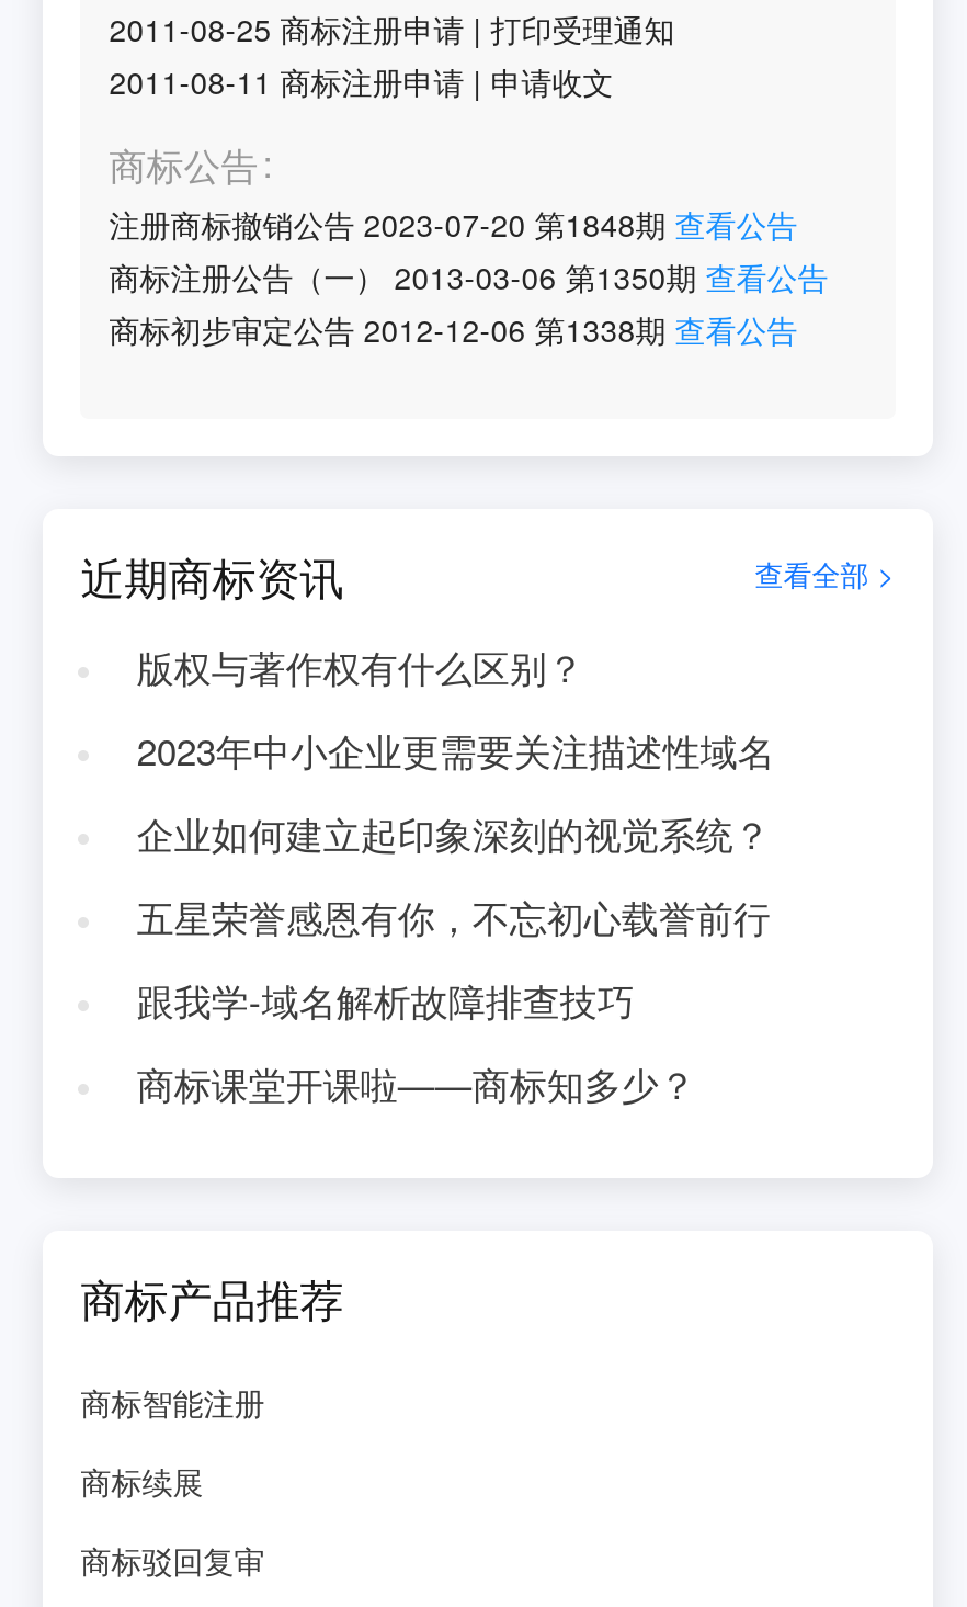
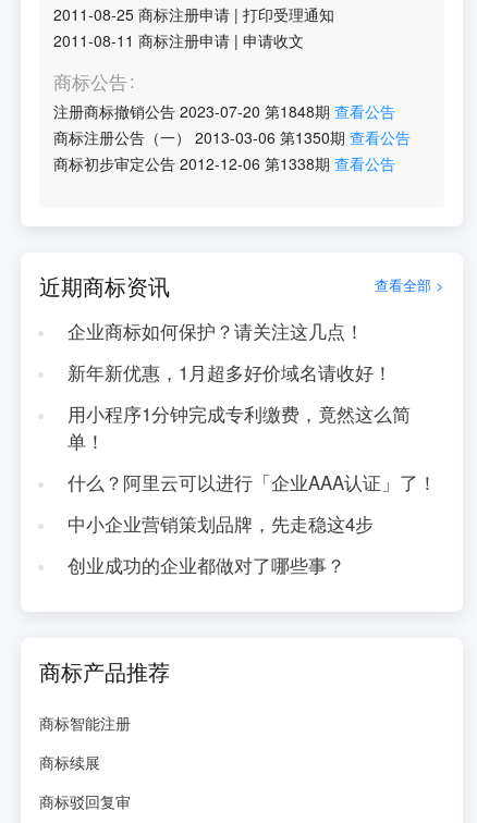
- 版权与著作权有什么区别？
+ 企业商标如何保护？请关注这几点！

- 2023年中小企业更需要关注描述性域名
+ 新年新优惠，1月超多好价域名请收好！

- 企业如何建立起印象深刻的视觉系统？
+ 用小程序1分钟完成专利缴费，竟然这么简
+ 单！

- 五星荣誉感恩有你，不忘初心载誉前行
+ 什么？阿里云可以进行「企业AAA认证」了！

- 跟我学-域名解析故障排查技巧
+ 中小企业营销策划品牌，先走稳这4步

- 商标课堂开课啦——商标知多少？
+ 创业成功的企业都做对了哪些事？
